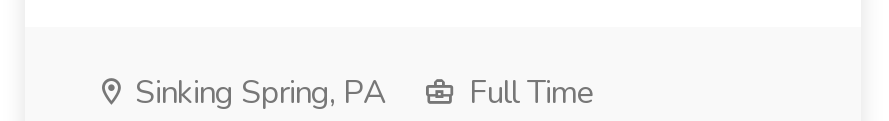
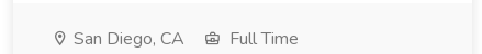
- Sinking Spring, PA
+ San Diego, CA
